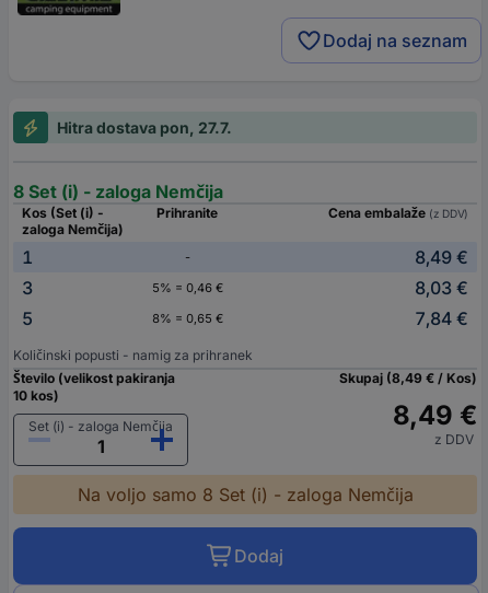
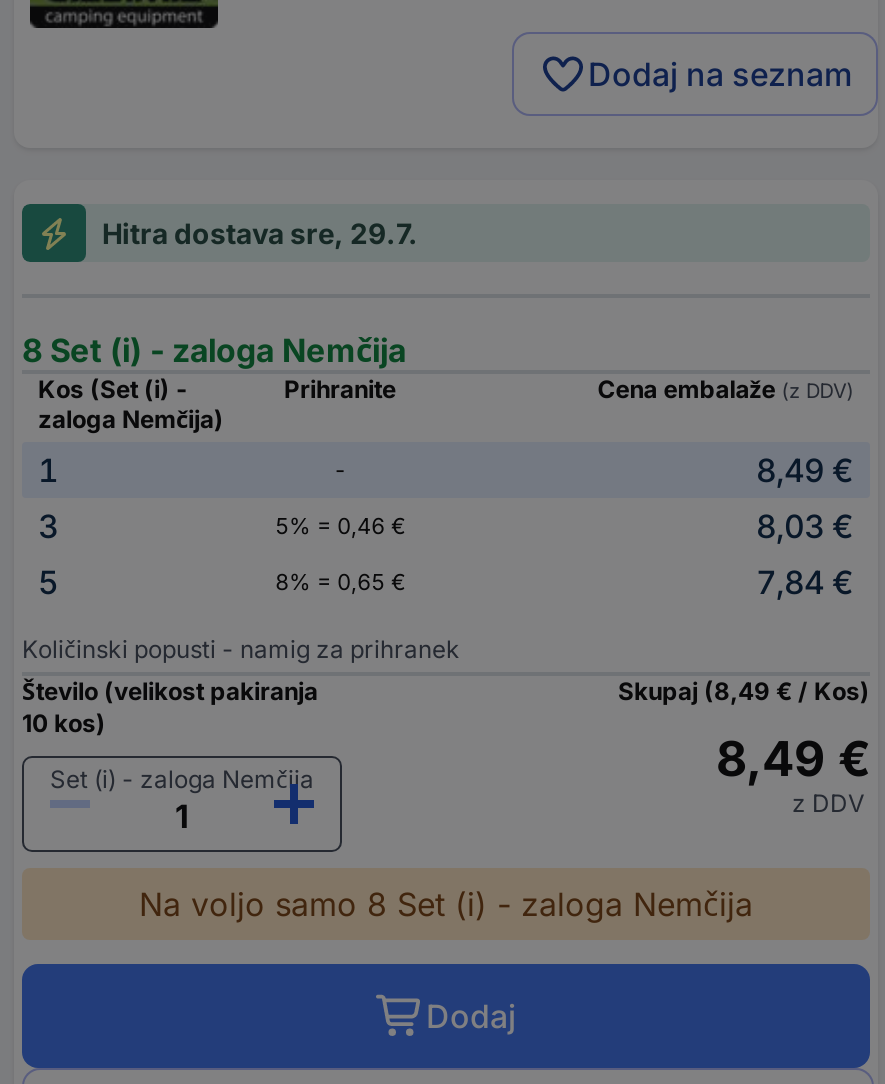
- Hitra dostava pon, 27.7.
+ Hitra dostava sre, 29.7.
